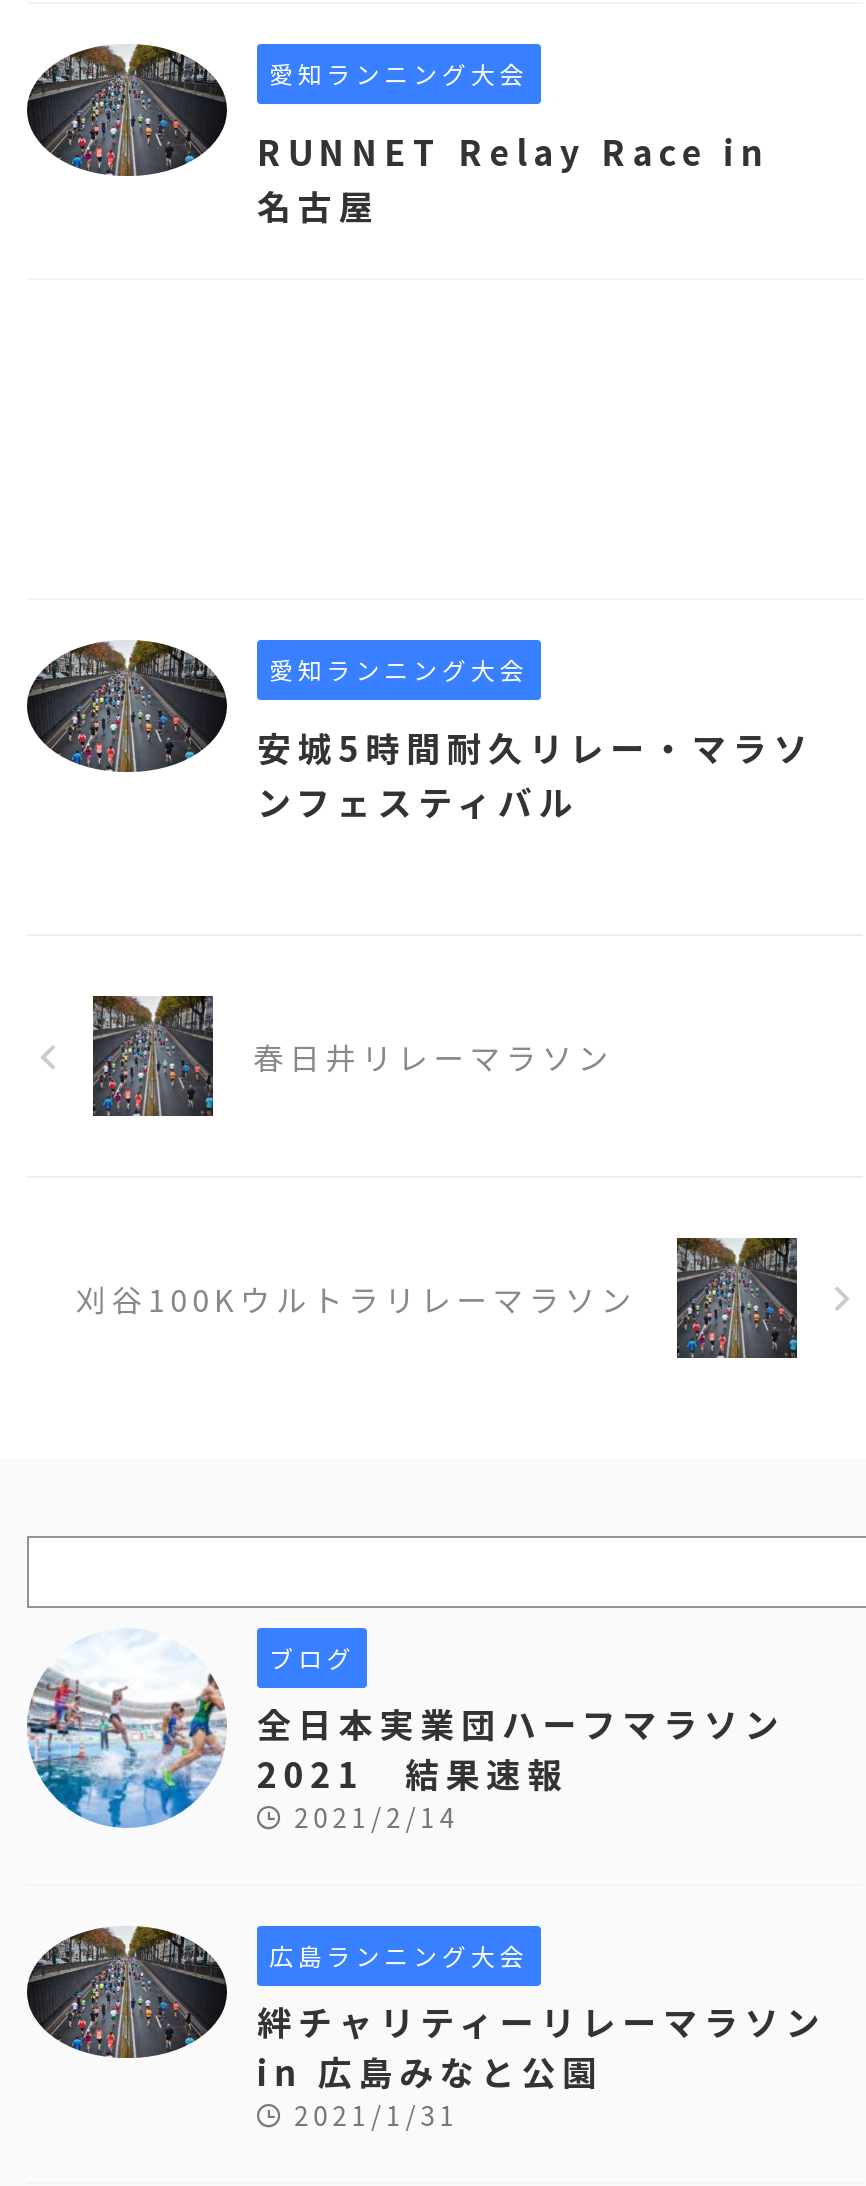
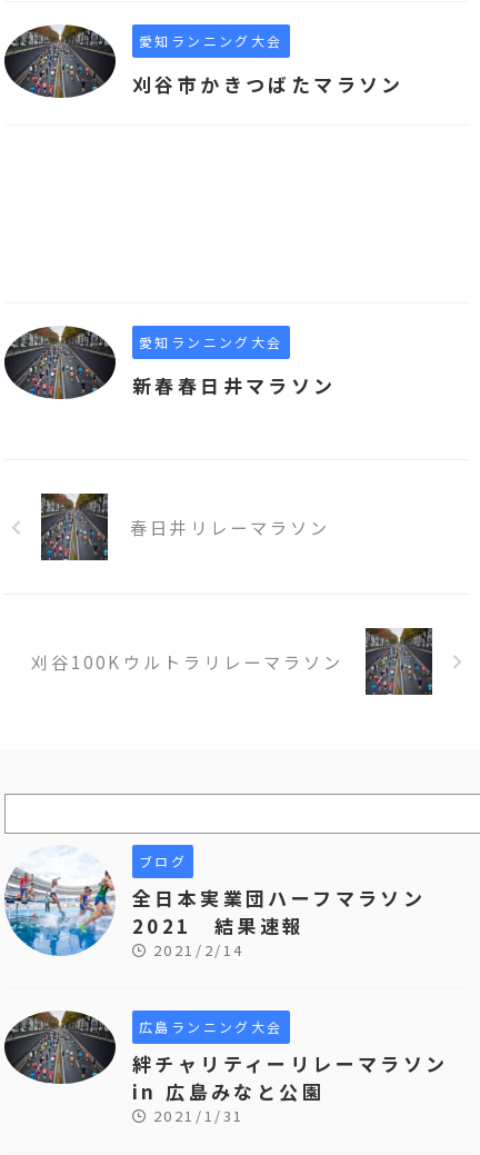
- RUNNET Relay Race in
- 名古屋
+ 刈谷市かきつばたマラソン

- 安城5時間耐久リレー・マラソ
- ンフェスティバル
+ 新春春日井マラソン
